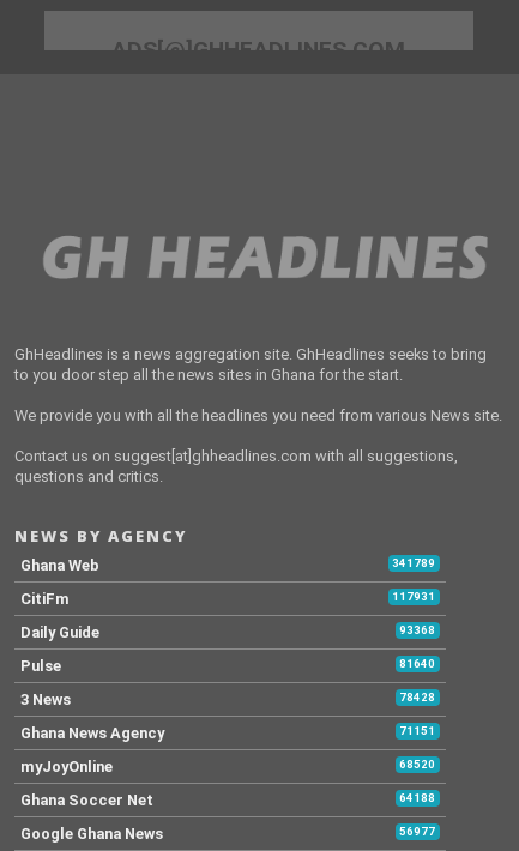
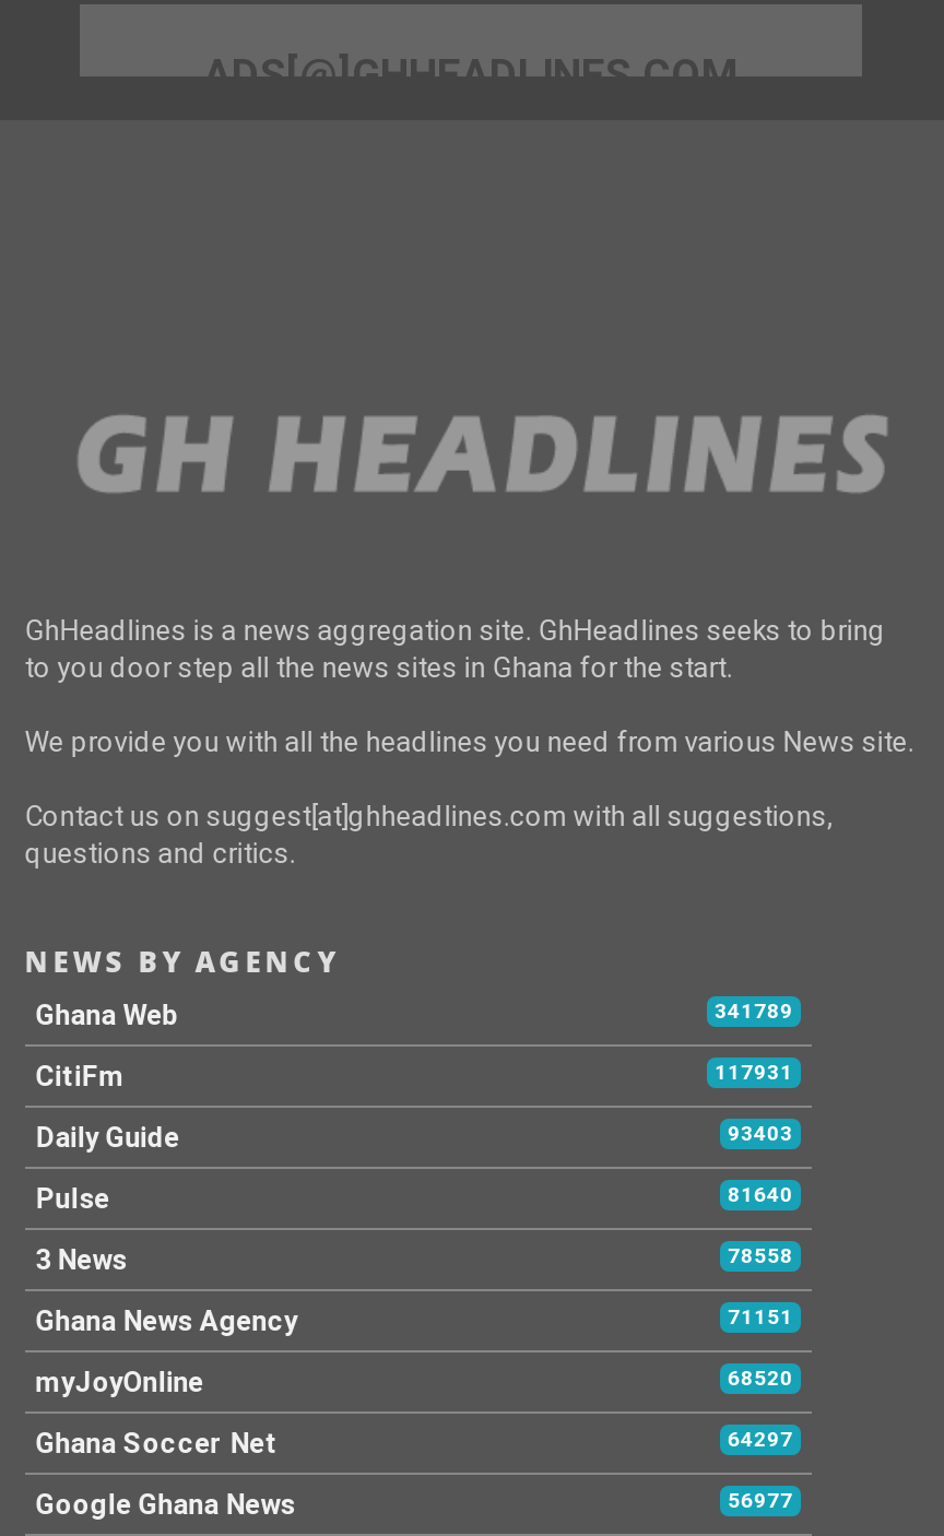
- 93368
+ 93403

- 78428
+ 78558

- 64188
+ 64297
